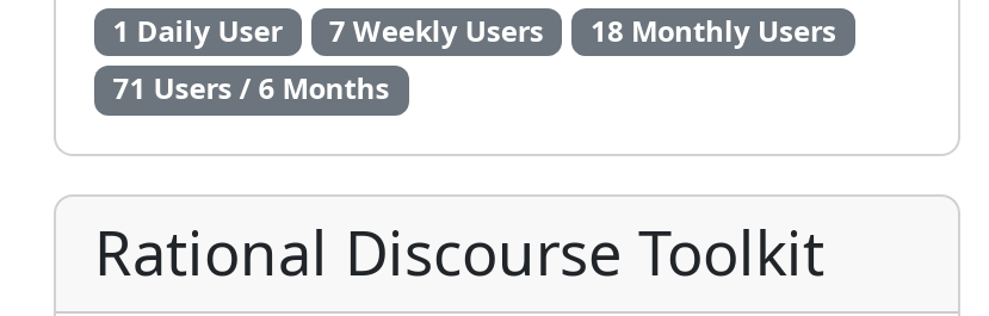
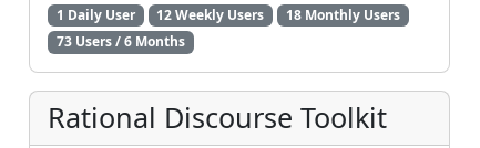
- 1 Daily User 7 Weekly Users 18 Monthly Users
+ 1 Daily User 12 Weekly Users 18 Monthly Users

- 71 Users / 6 Months
+ 73 Users / 6 Months
